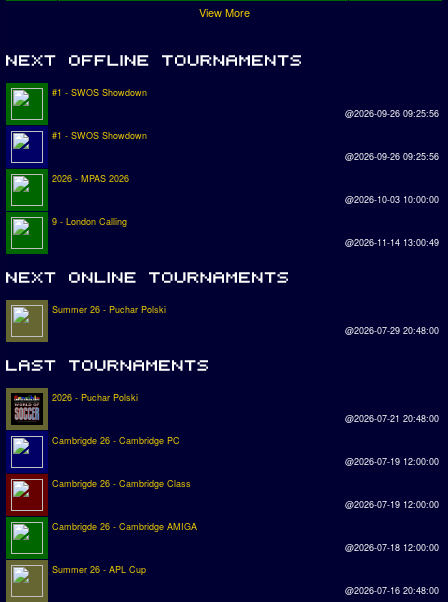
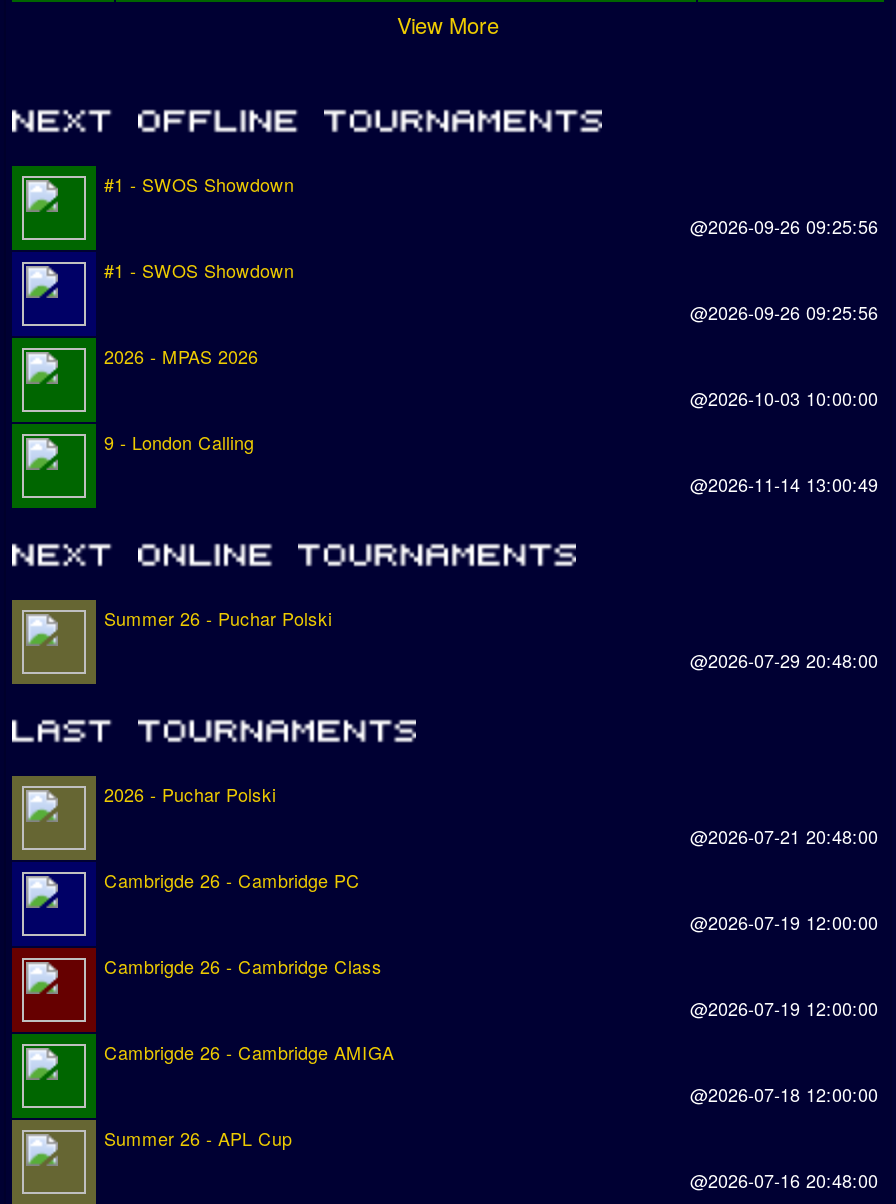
- [image]
+ [image]
